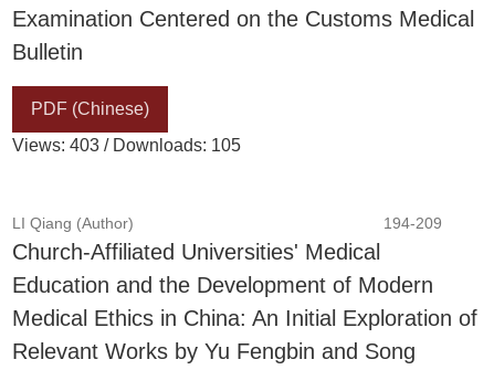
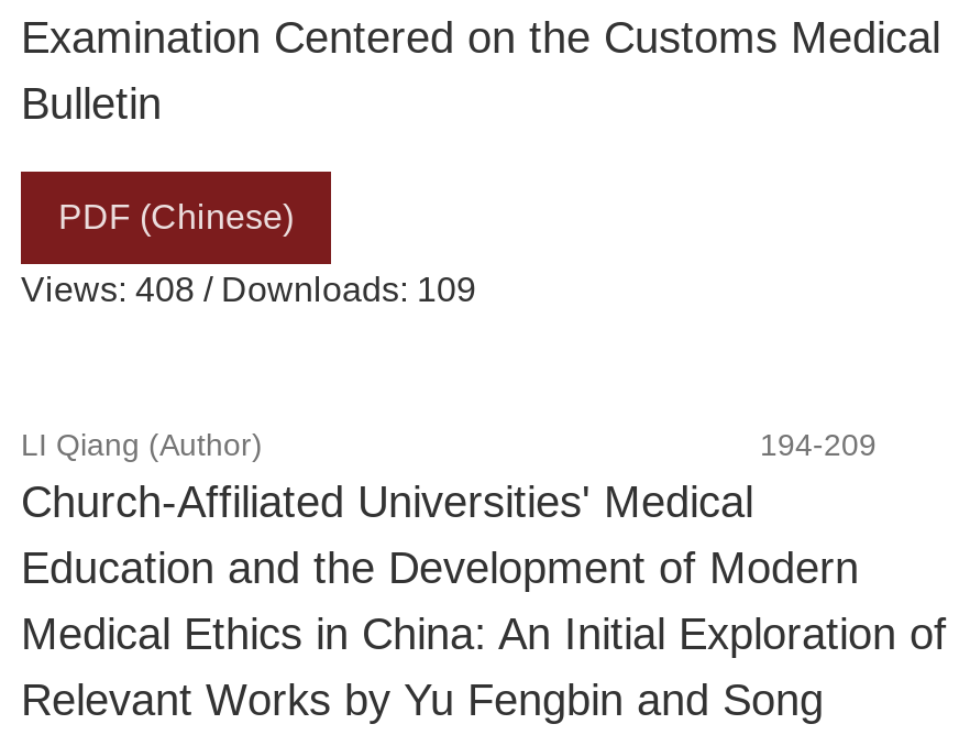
- Views: 403 / Downloads: 105
+ Views: 408 / Downloads: 109
